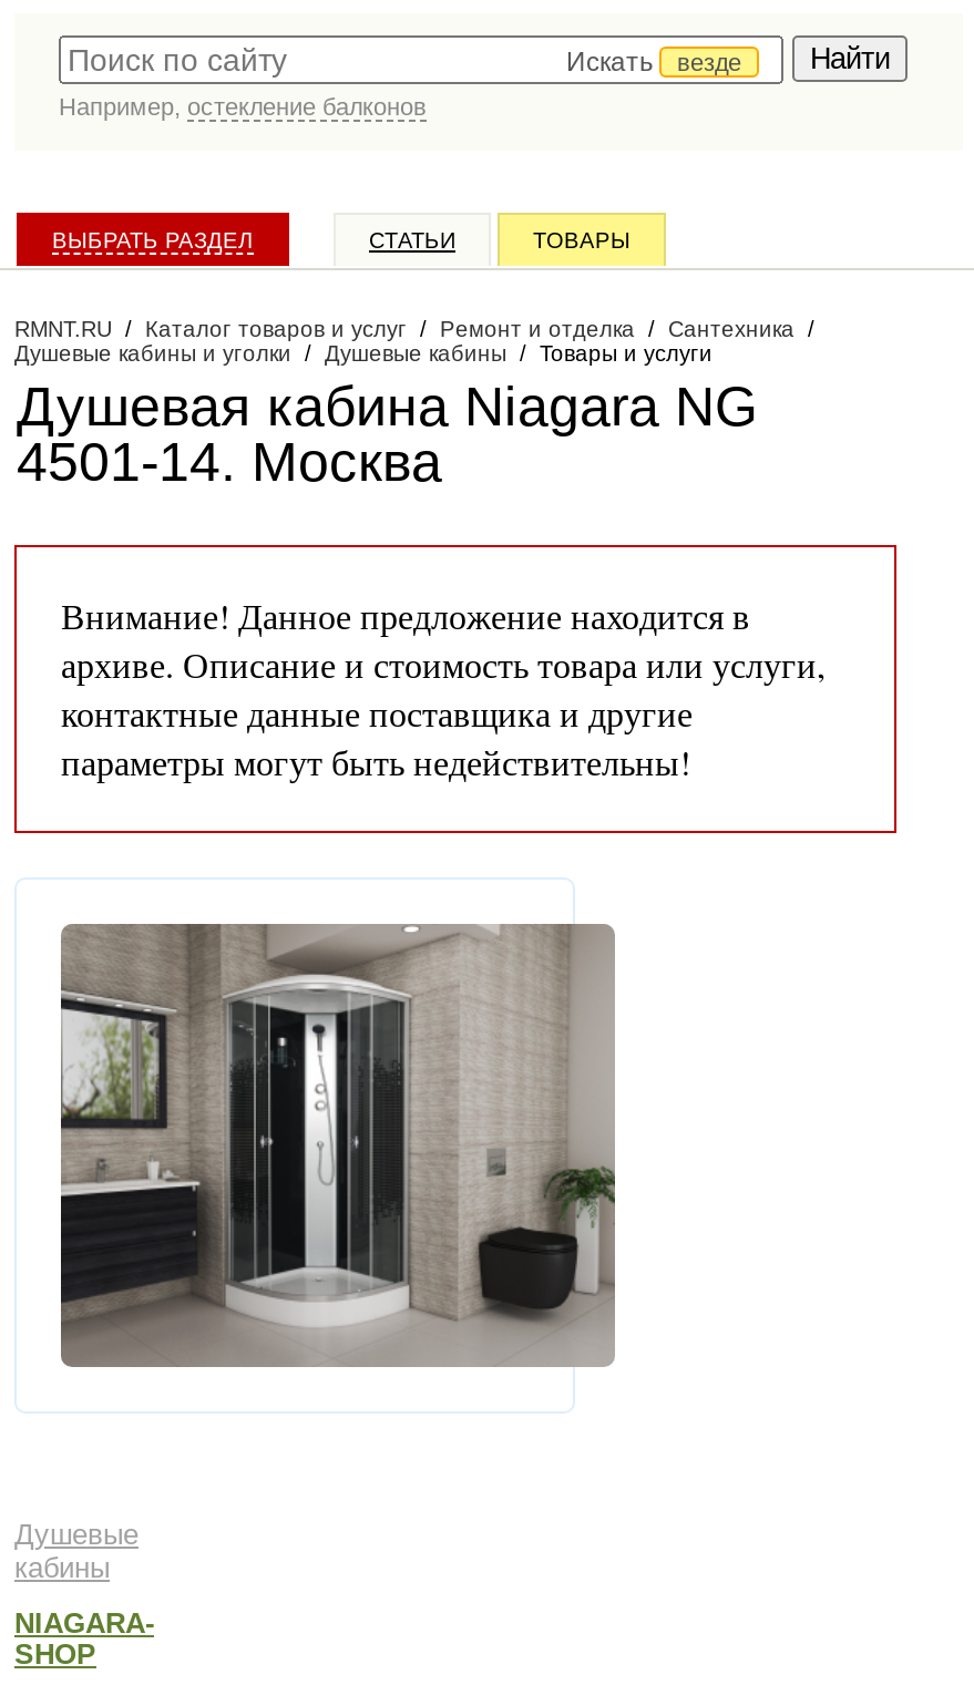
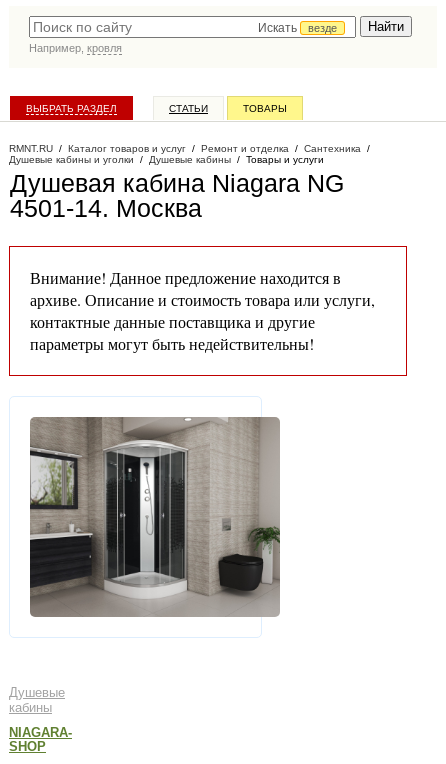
- Например, остекление балконов
+ Например, кровля
